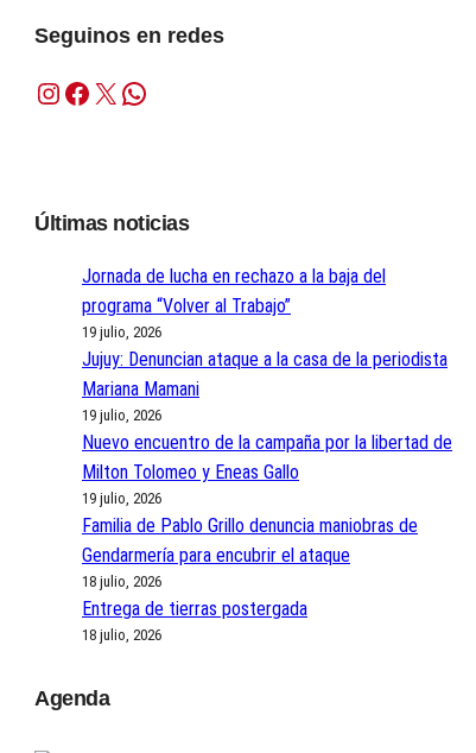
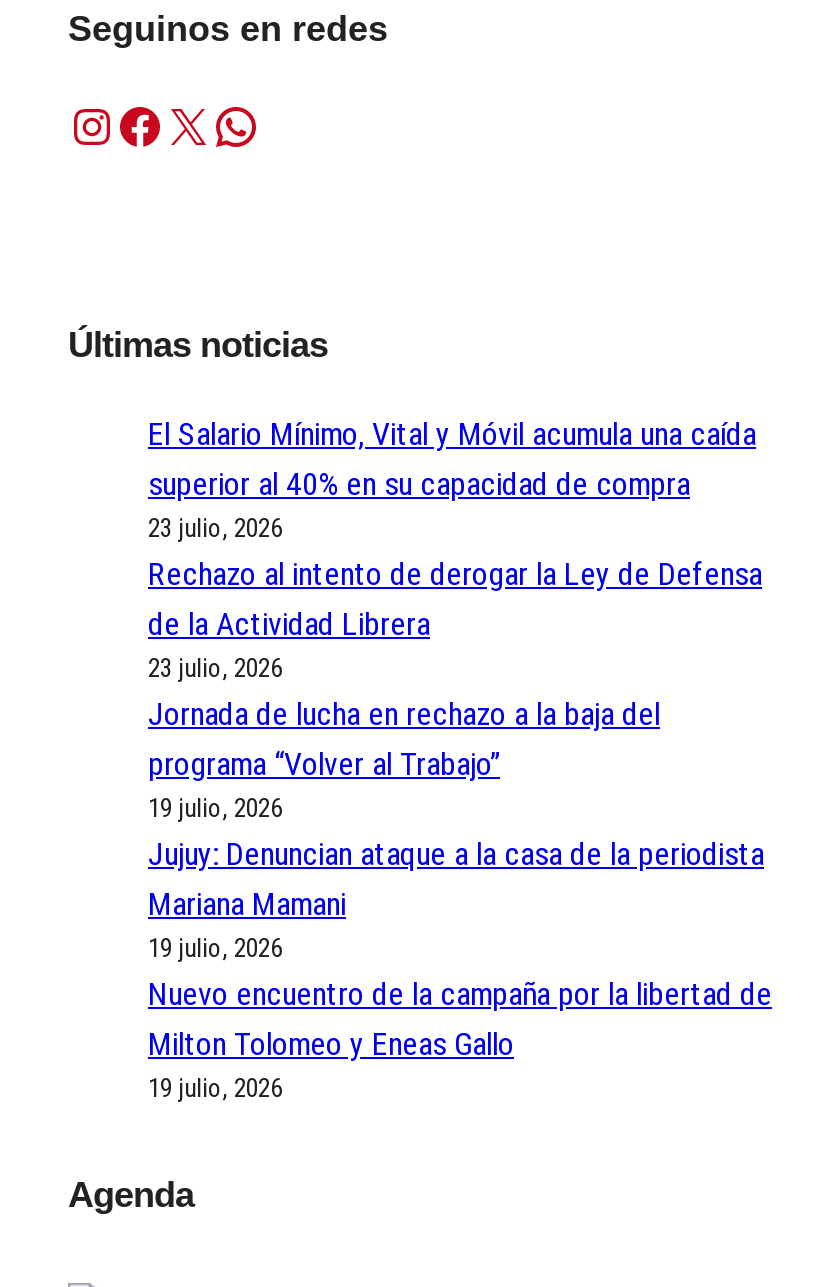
+ El Salario Mínimo, Vital y Móvil acumula una caída
+ superior al 40% en su capacidad de compra
+ 23 julio, 2026
+ Rechazo al intento de derogar la Ley de Defensa
+ de la Actividad Librera
+ 23 julio, 2026

moved down: Jornada de lucha en rechazo a la baja del | programa “Volver al Trabajo” | 19 julio, 2026 | ... | Milton Tolomeo y Eneas Gallo | 19 julio, 2026

- Familia de Pablo Grillo denuncia maniobras de
- Gendarmería para encubrir el ataque
- 18 julio, 2026
- Entrega de tierras postergada
- 18 julio, 2026
